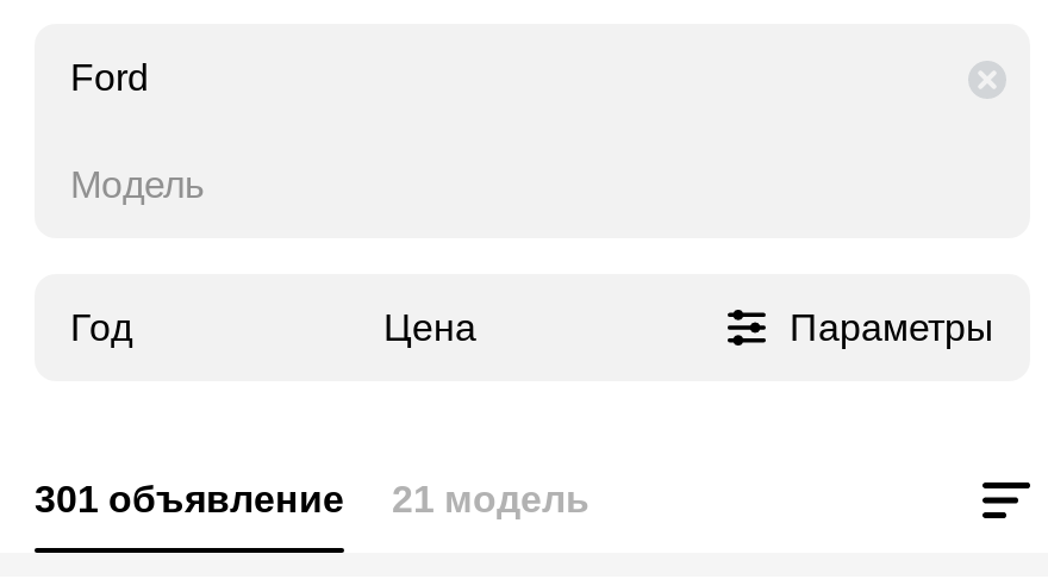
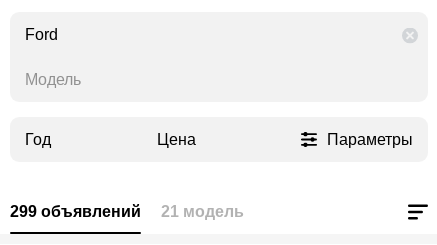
- 301 объявление 21 модель
+ 299 объявлений 21 модель
